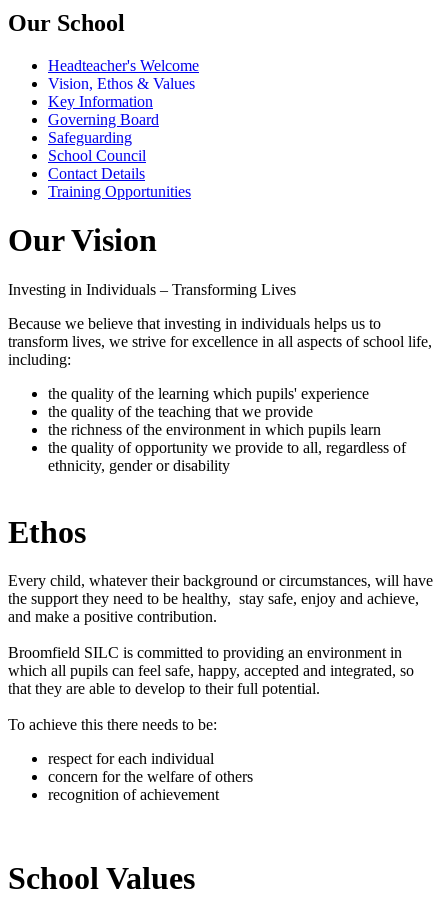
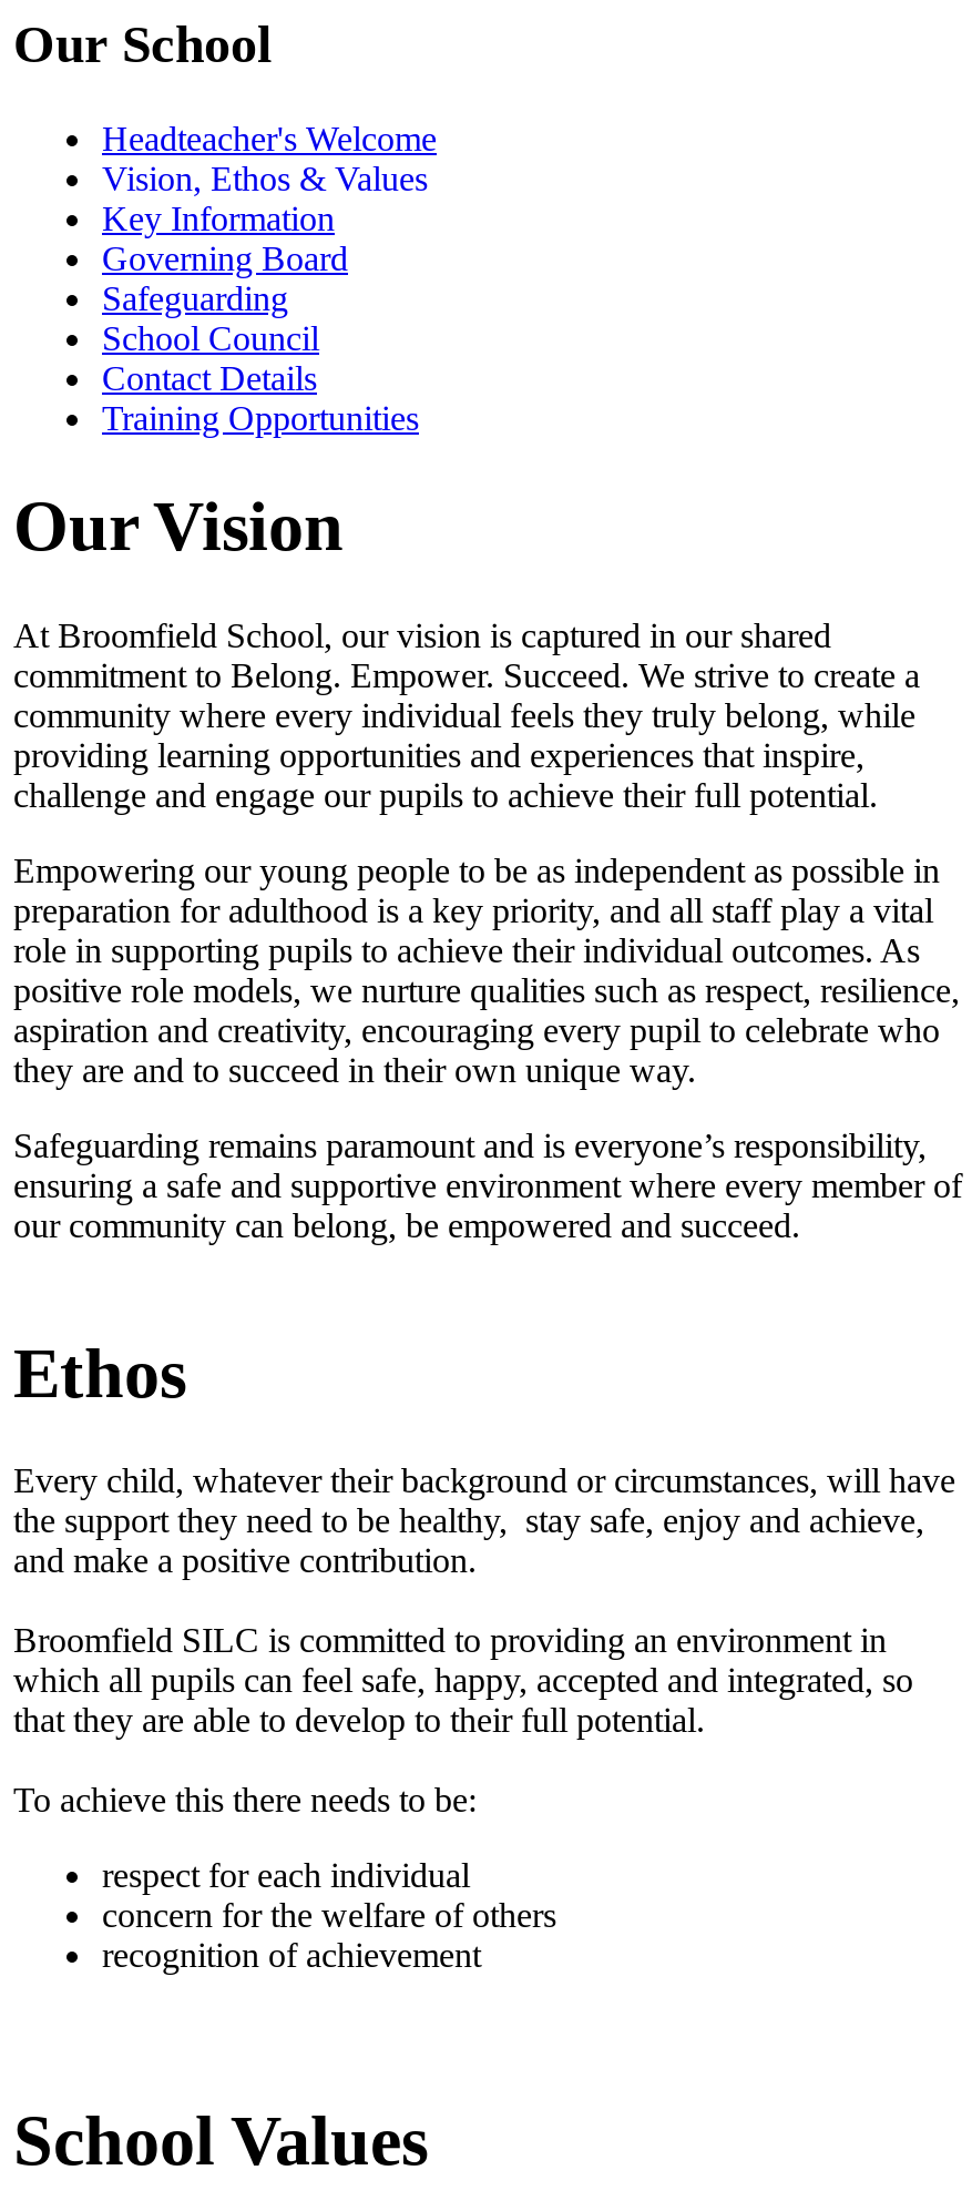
- Investing in Individuals – Transforming Lives
+ At Broomfield School, our vision is captured in our shared
+ commitment to Belong. Empower. Succeed. We strive to create a
+ community where every individual feels they truly belong, while
+ providing learning opportunities and experiences that inspire,
+ challenge and engage our pupils to achieve their full potential.

- Because we believe that investing in individuals helps us to
- transform lives, we strive for excellence in all aspects of school life,
- including:
+ Empowering our young people to be as independent as possible in
+ preparation for adulthood is a key priority, and all staff play a vital
+ role in supporting pupils to achieve their individual outcomes. As
+ positive role models, we nurture qualities such as respect, resilience,
+ aspiration and creativity, encouraging every pupil to celebrate who
+ they are and to succeed in their own unique way.

- the quality of the learning which pupils' experience
- the quality of the teaching that we provide
- the richness of the environment in which pupils learn
- the quality of opportunity we provide to all, regardless of
- ethnicity, gender or disability
+ Safeguarding remains paramount and is everyone’s responsibility,
+ ensuring a safe and supportive environment where every member of
+ our community can belong, be empowered and succeed.
